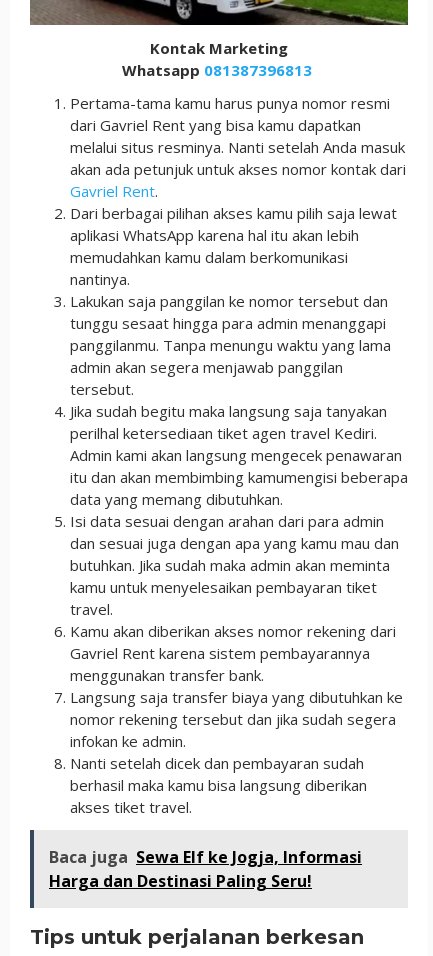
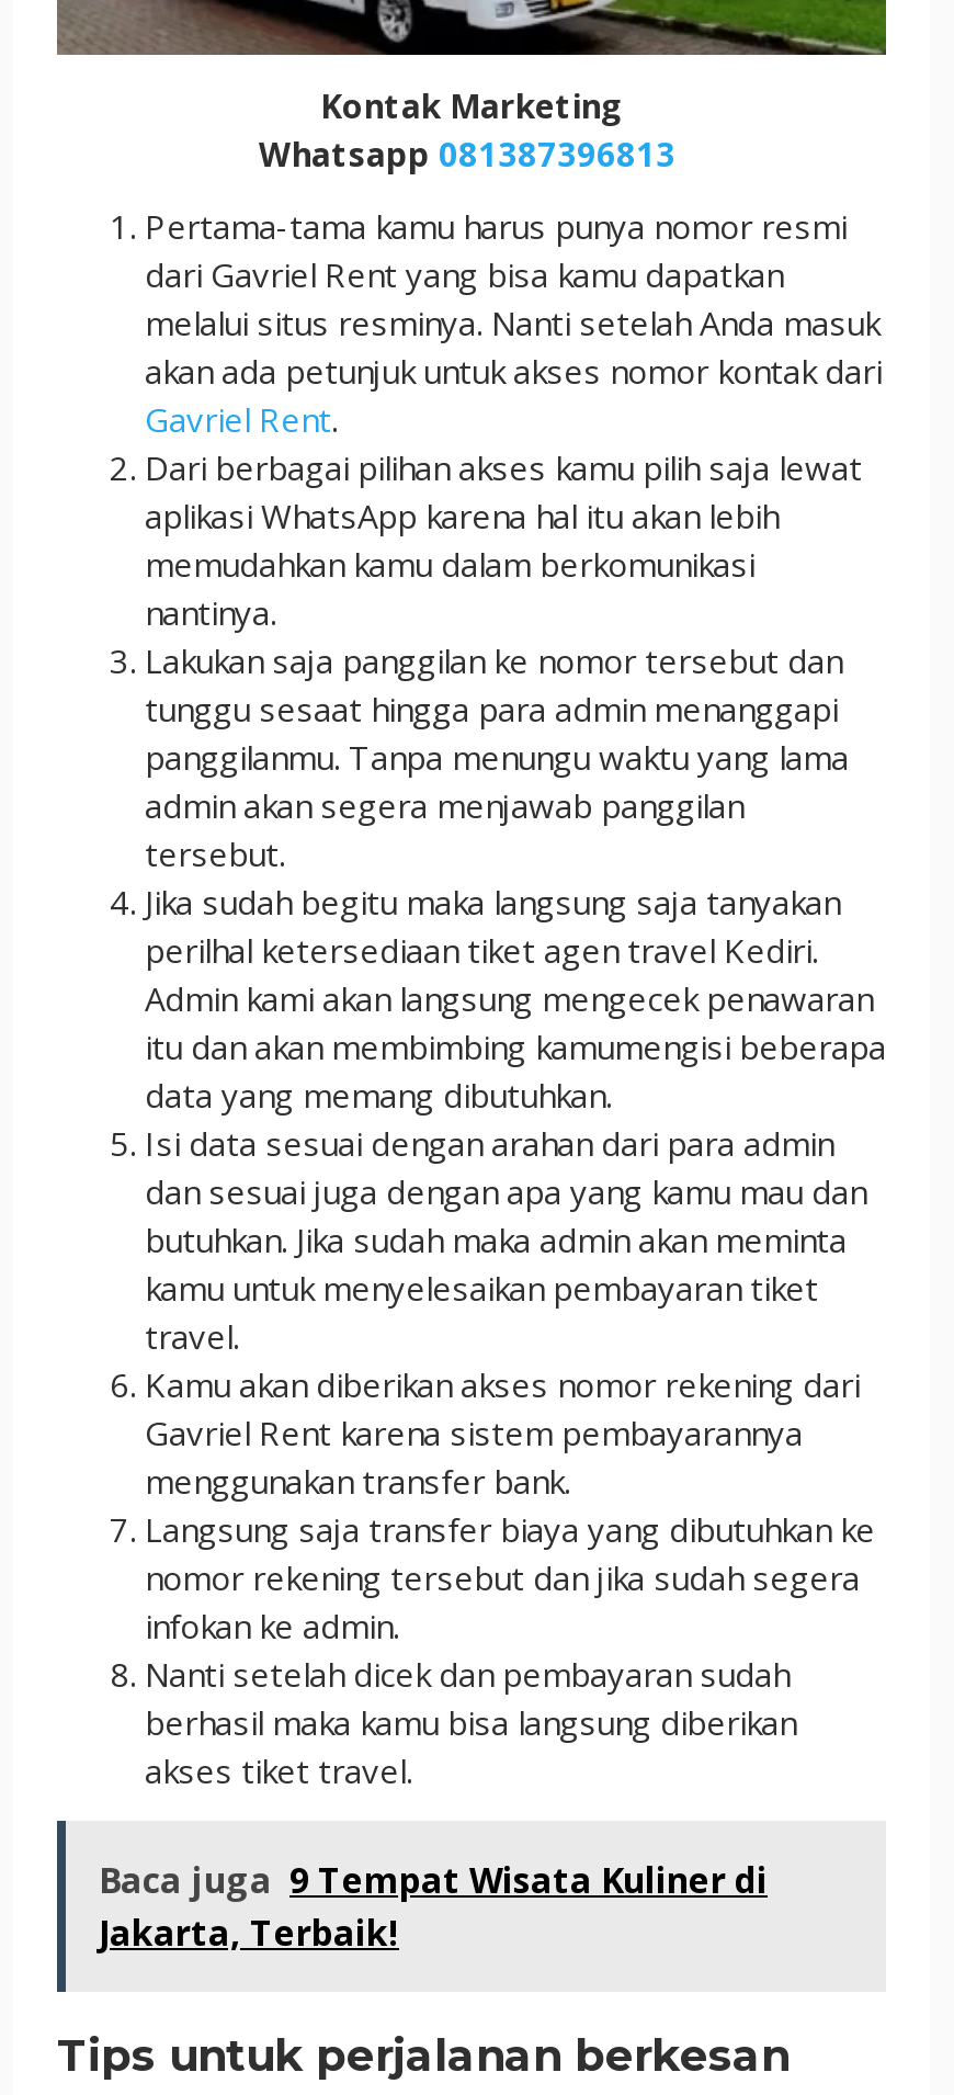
- Baca juga Sewa Elf ke Jogja, Informasi
- Harga dan Destinasi Paling Seru!
+ Baca juga 9 Tempat Wisata Kuliner di
+ Jakarta, Terbaik!
